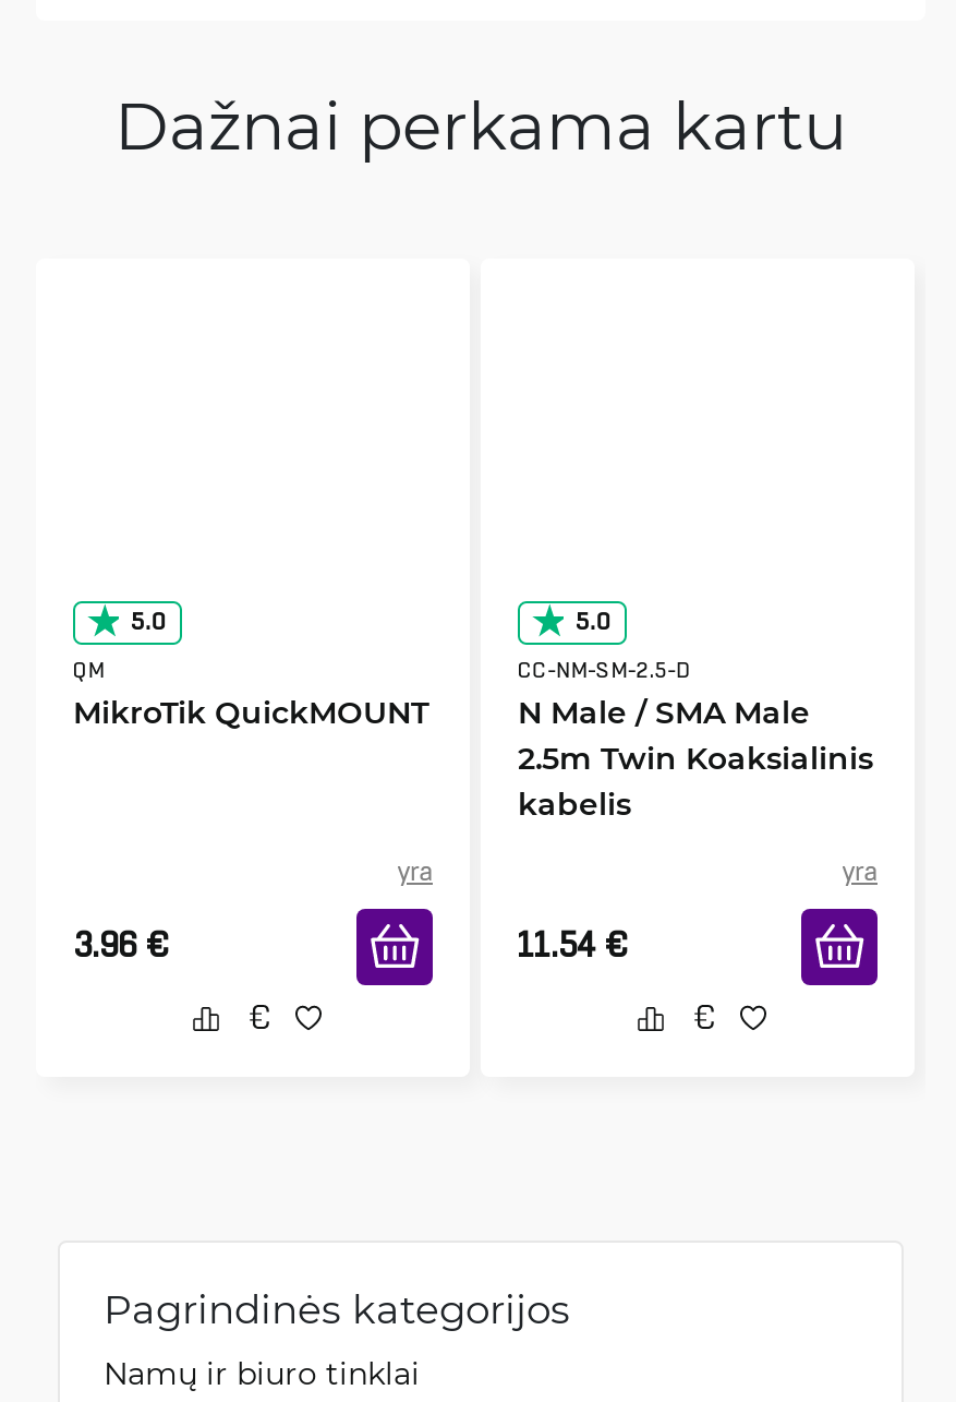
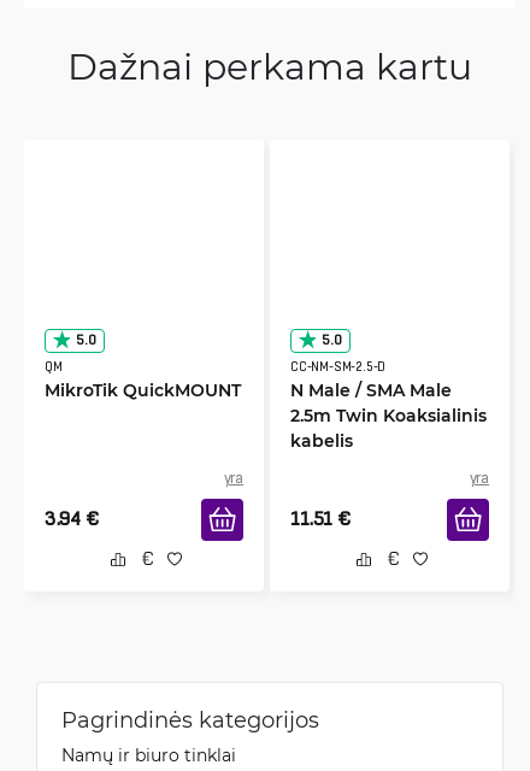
- 3.96 €
+ 3.94 €

- 11.54 €
+ 11.51 €
